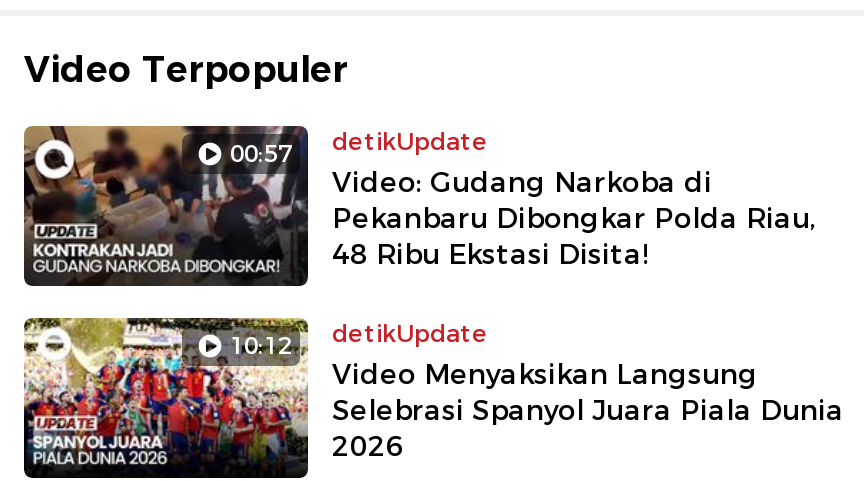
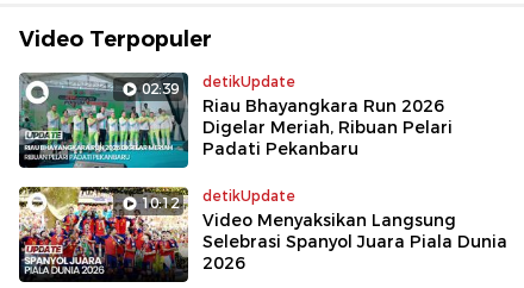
- [image]
- 00:57 detikUpdate
+ [image]
+ 02:39 detikUpdate

- Video: Gudang Narkoba di
- Pekanbaru Dibongkar Polda Riau,
- 48 Ribu Ekstasi Disita!
+ Riau Bhayangkara Run 2026
+ Digelar Meriah, Ribuan Pelari
+ Padati Pekanbaru
